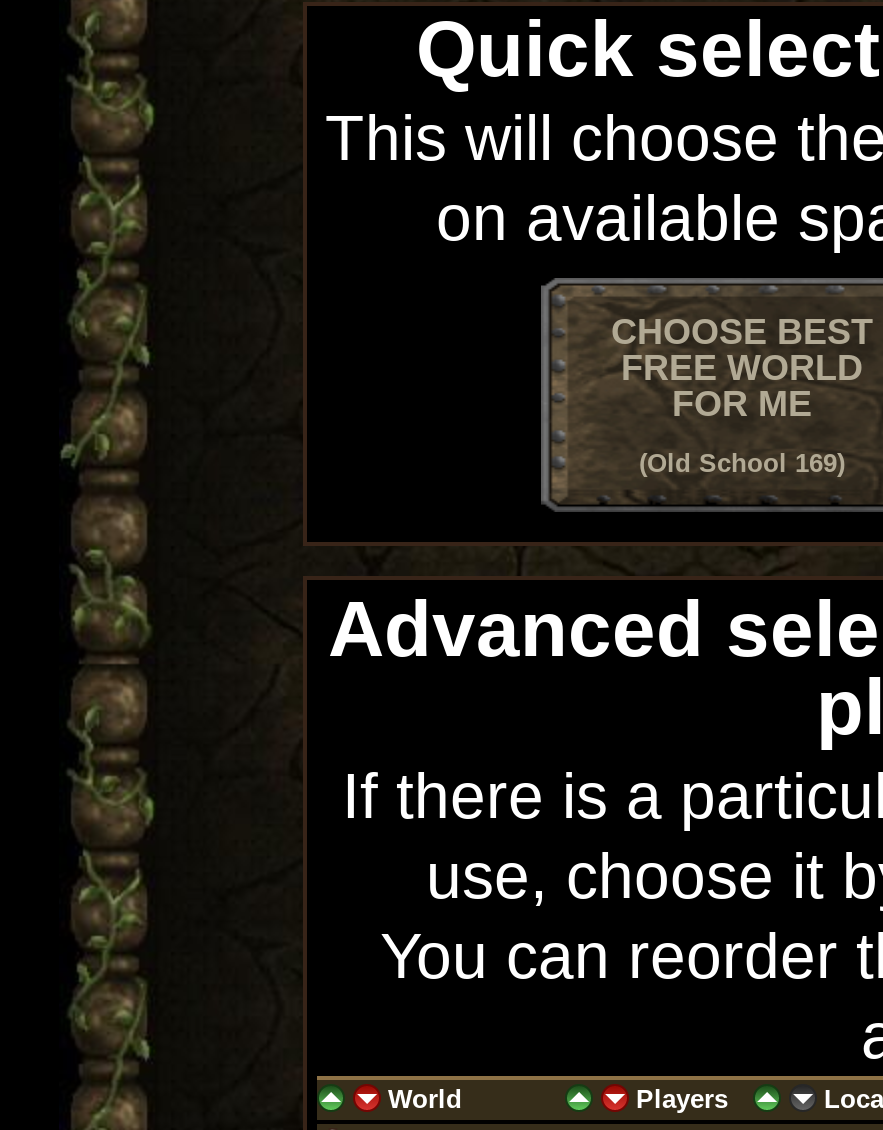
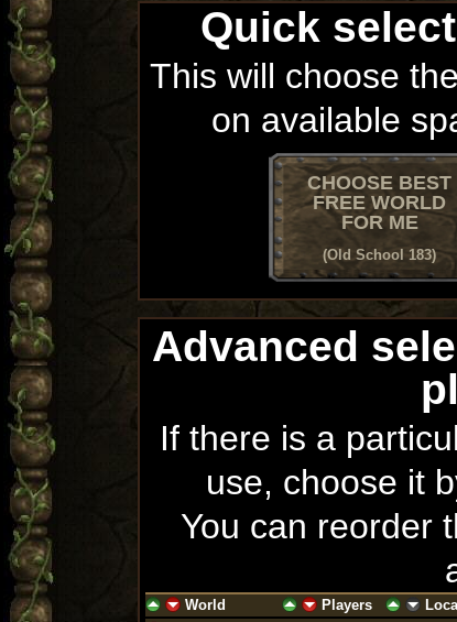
- (Old School 169)
+ (Old School 183)
